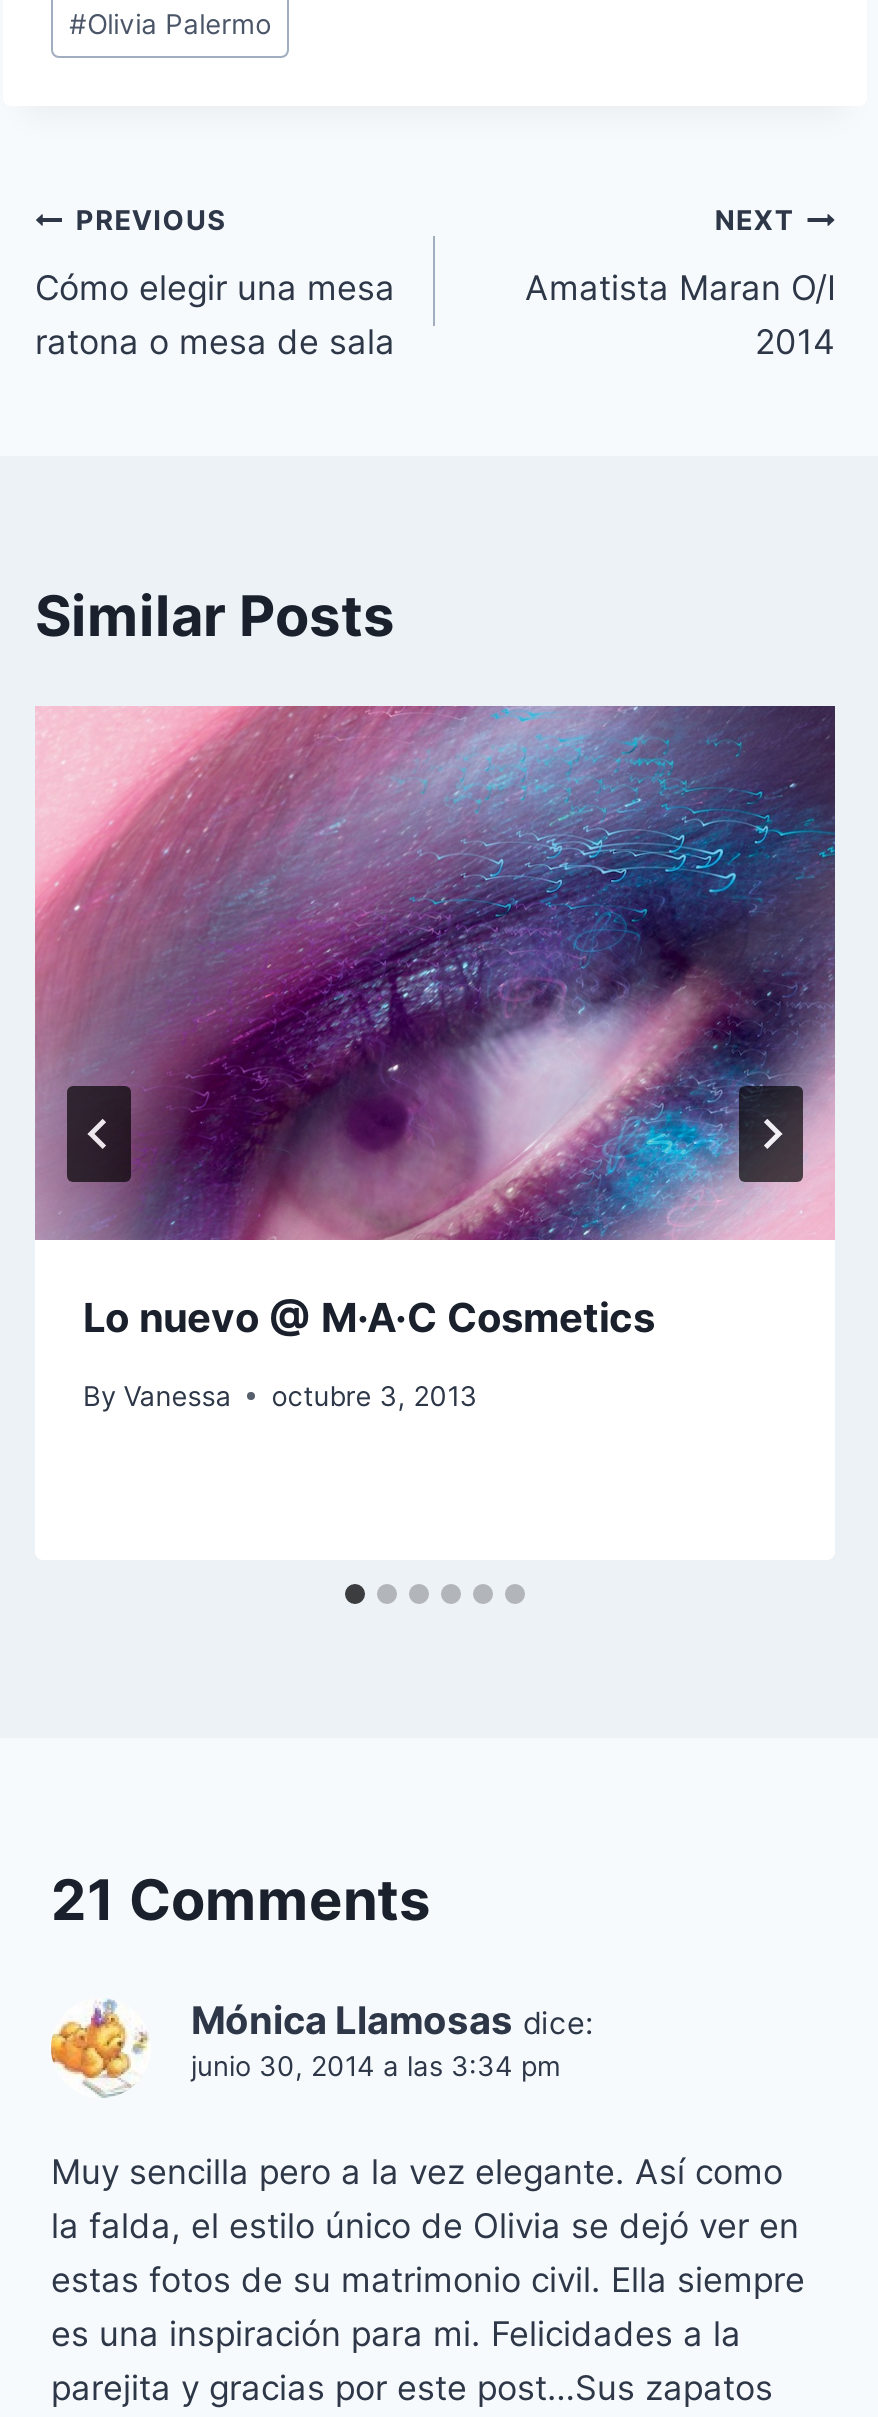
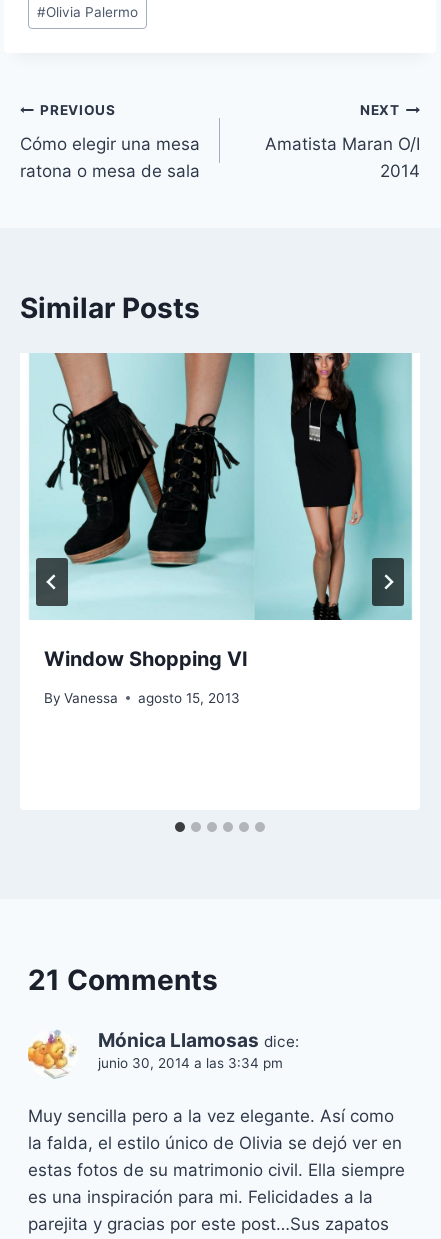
- [image]
- Lo nuevo @ M·A·C Cosmetics
+ [image]
+ Window Shopping VI

- By Vanessa octubre 3, 2013
+ By Vanessa agosto 15, 2013
